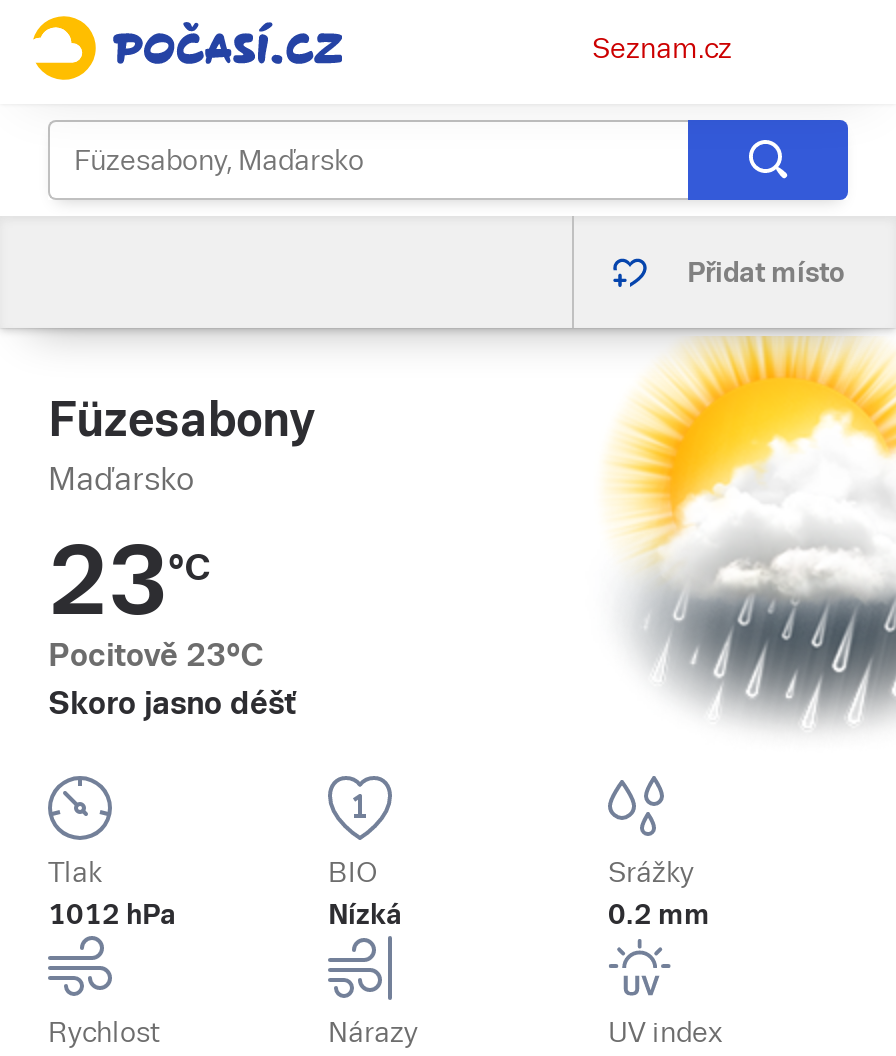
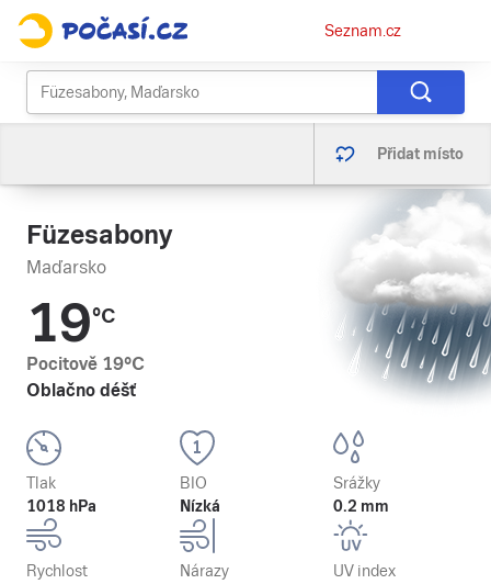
- [image]
+ [image]

- 23°C
- Pocitově 23°C
- Skoro jasno déšť
+ 19°C
+ Pocitově 19°C
+ Oblačno déšť

- 1012 hPa
+ 1018 hPa
